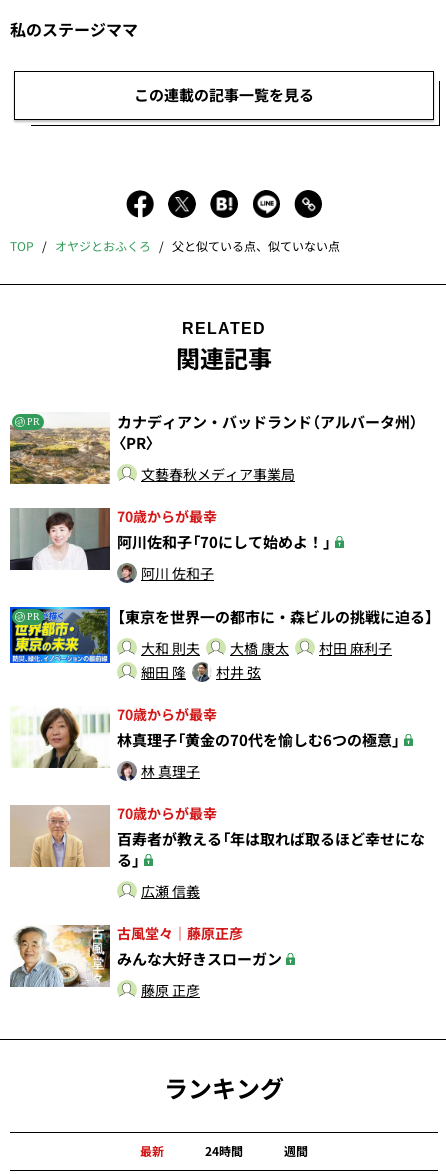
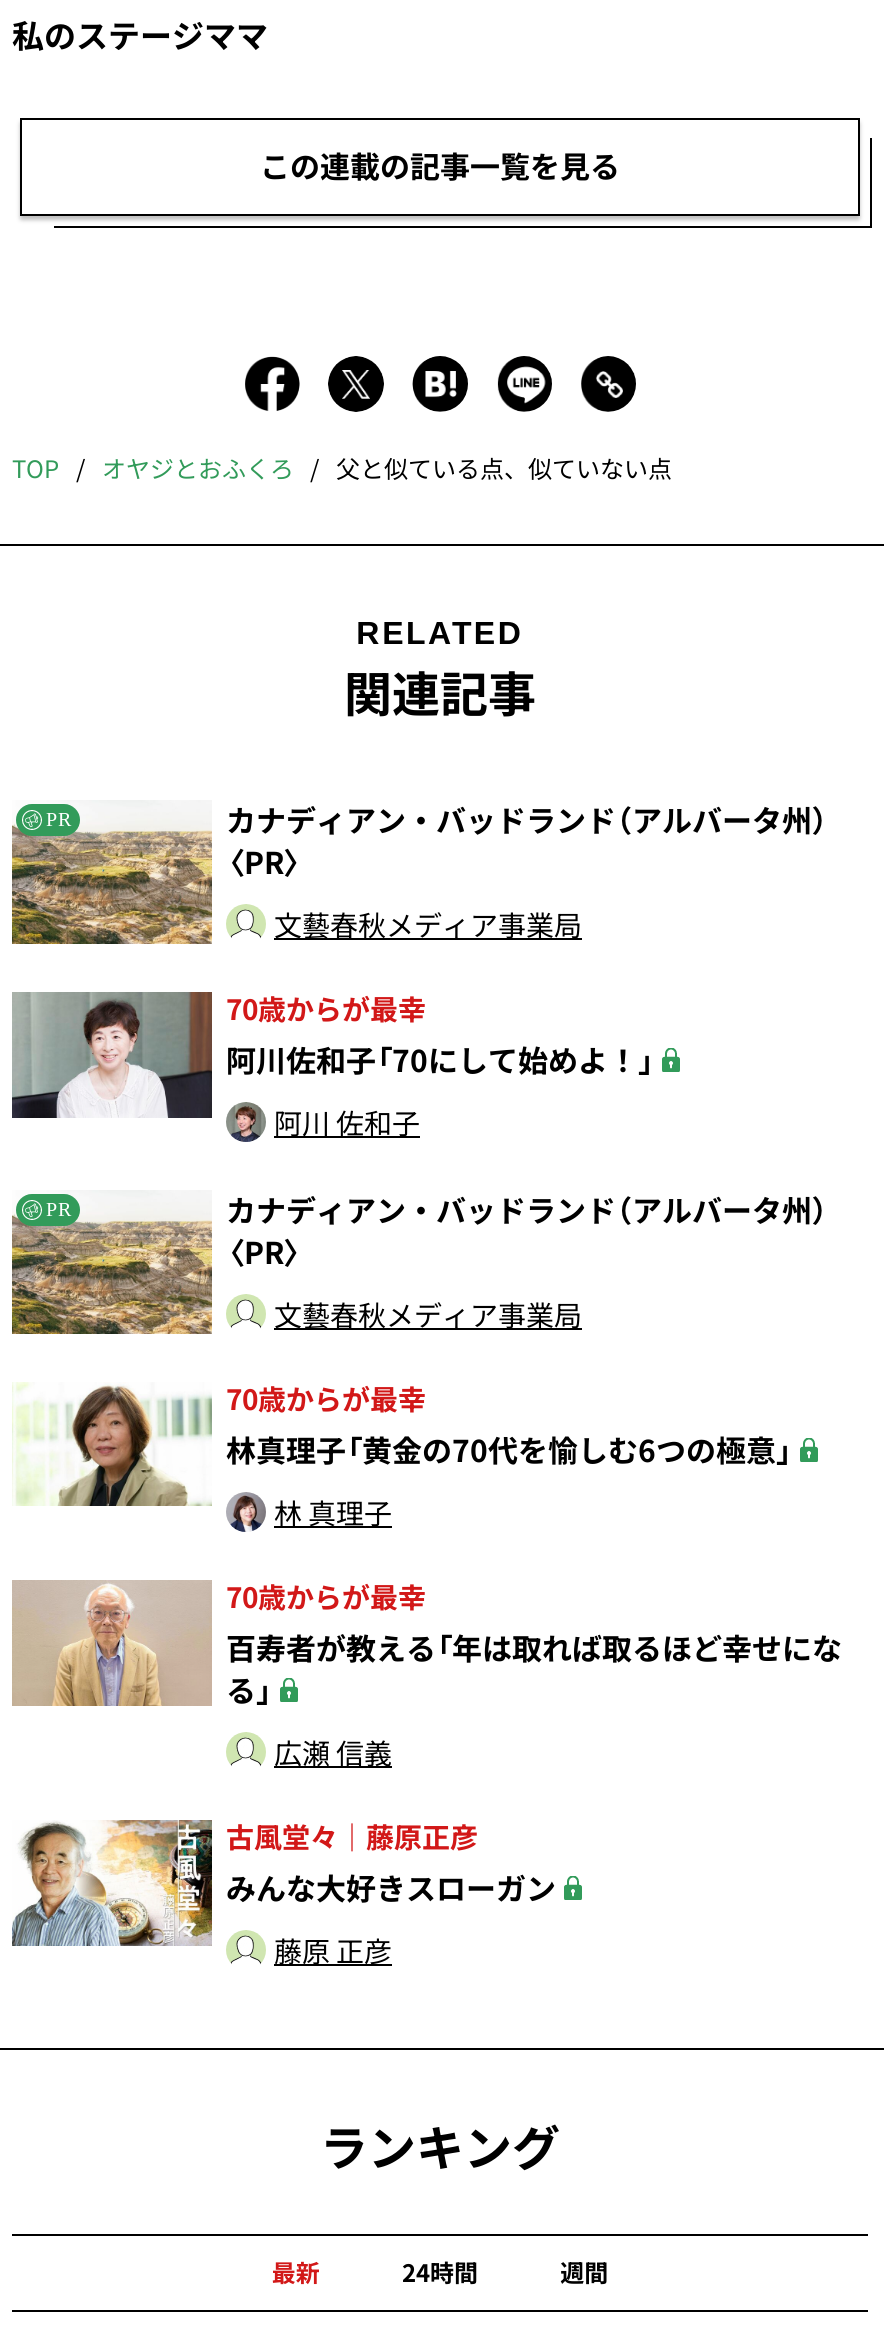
- [image]
- 【東京を世界一の都市に・森ビルの挑戦に迫る】
+ [image]
+ カナディアン・バッドランド（アルバータ州）
+ 〈PR〉

- 大和 則夫
- 大橋 康太
- 村田 麻利子
- 細田 隆
- 村井 弦
+ 文藝春秋メディア事業局
